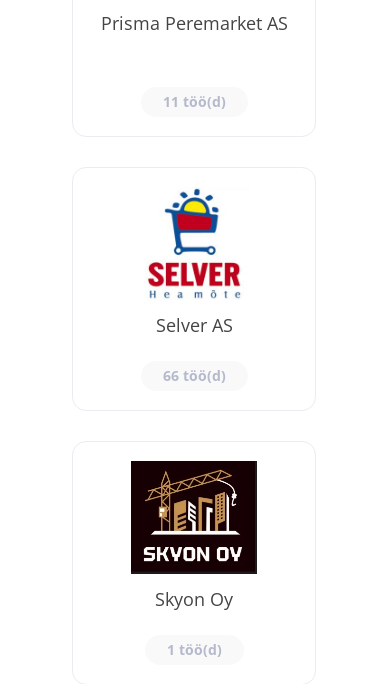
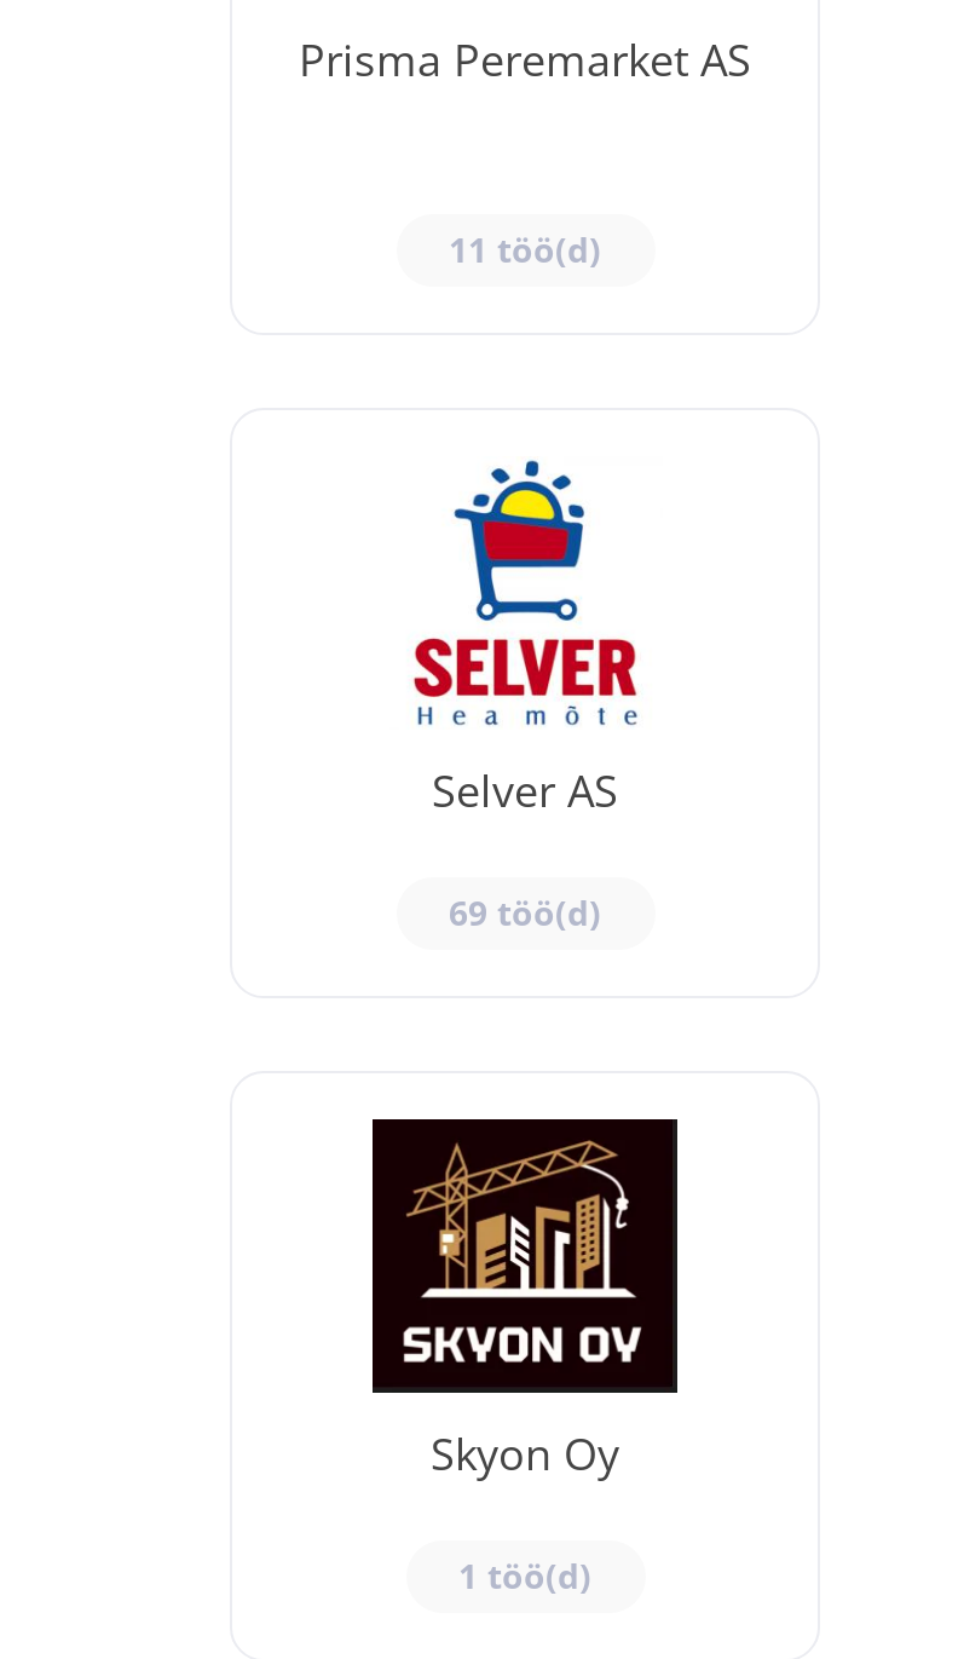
- 66 töö(d)
+ 69 töö(d)
